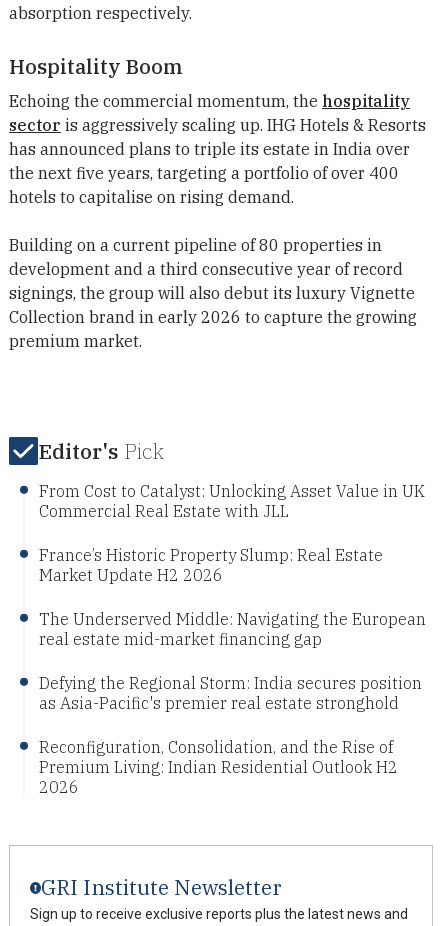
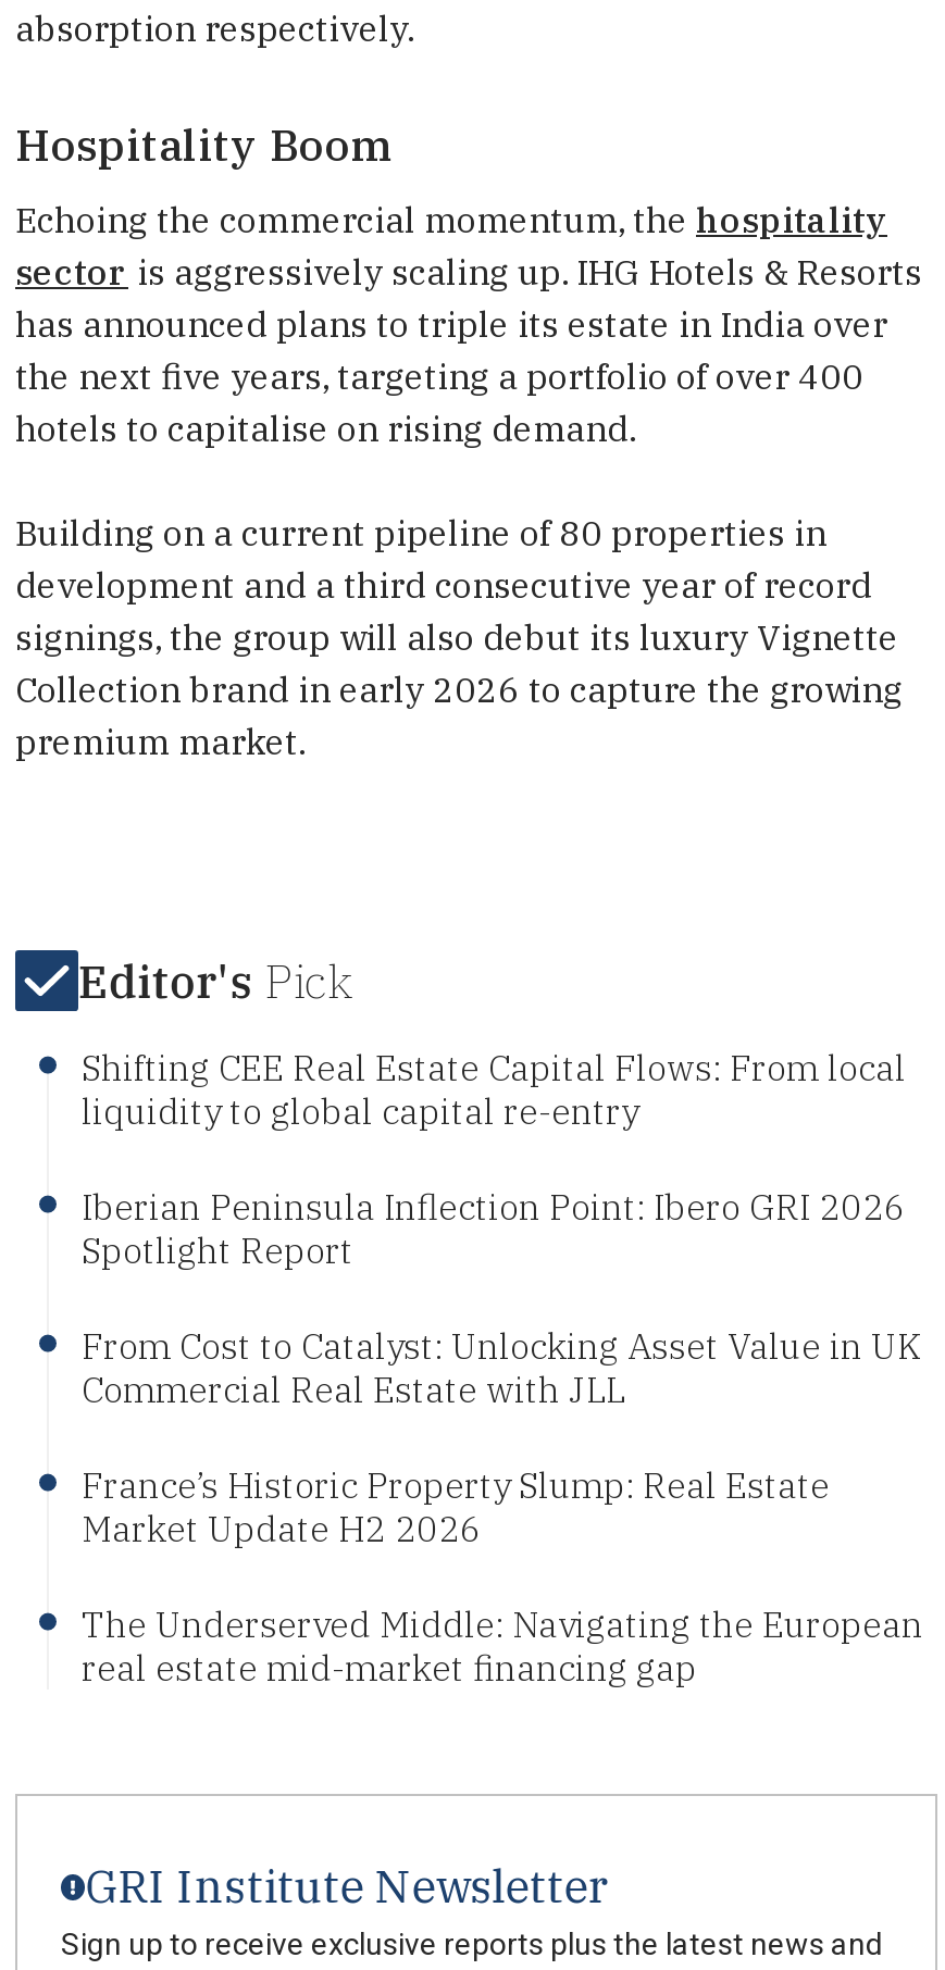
+ Shifting CEE Real Estate Capital Flows: From local
+ liquidity to global capital re-entry
+ Iberian Peninsula Inflection Point: Ibero GRI 2026
+ Spotlight Report

moved down: From Cost to Catalyst: Unlocking Asset Value in UK | Commercial Real Estate with JLL | France’s Historic Property Slump: Real Estate | Market Update H2 2026 | The Underserved Middle: Navigating the European | real estate mid-market financing gap

- Defying the Regional Storm: India secures position
- as Asia-Pacific's premier real estate stronghold
- Reconfiguration, Consolidation, and the Rise of
- Premium Living: Indian Residential Outlook H2
- 2026
